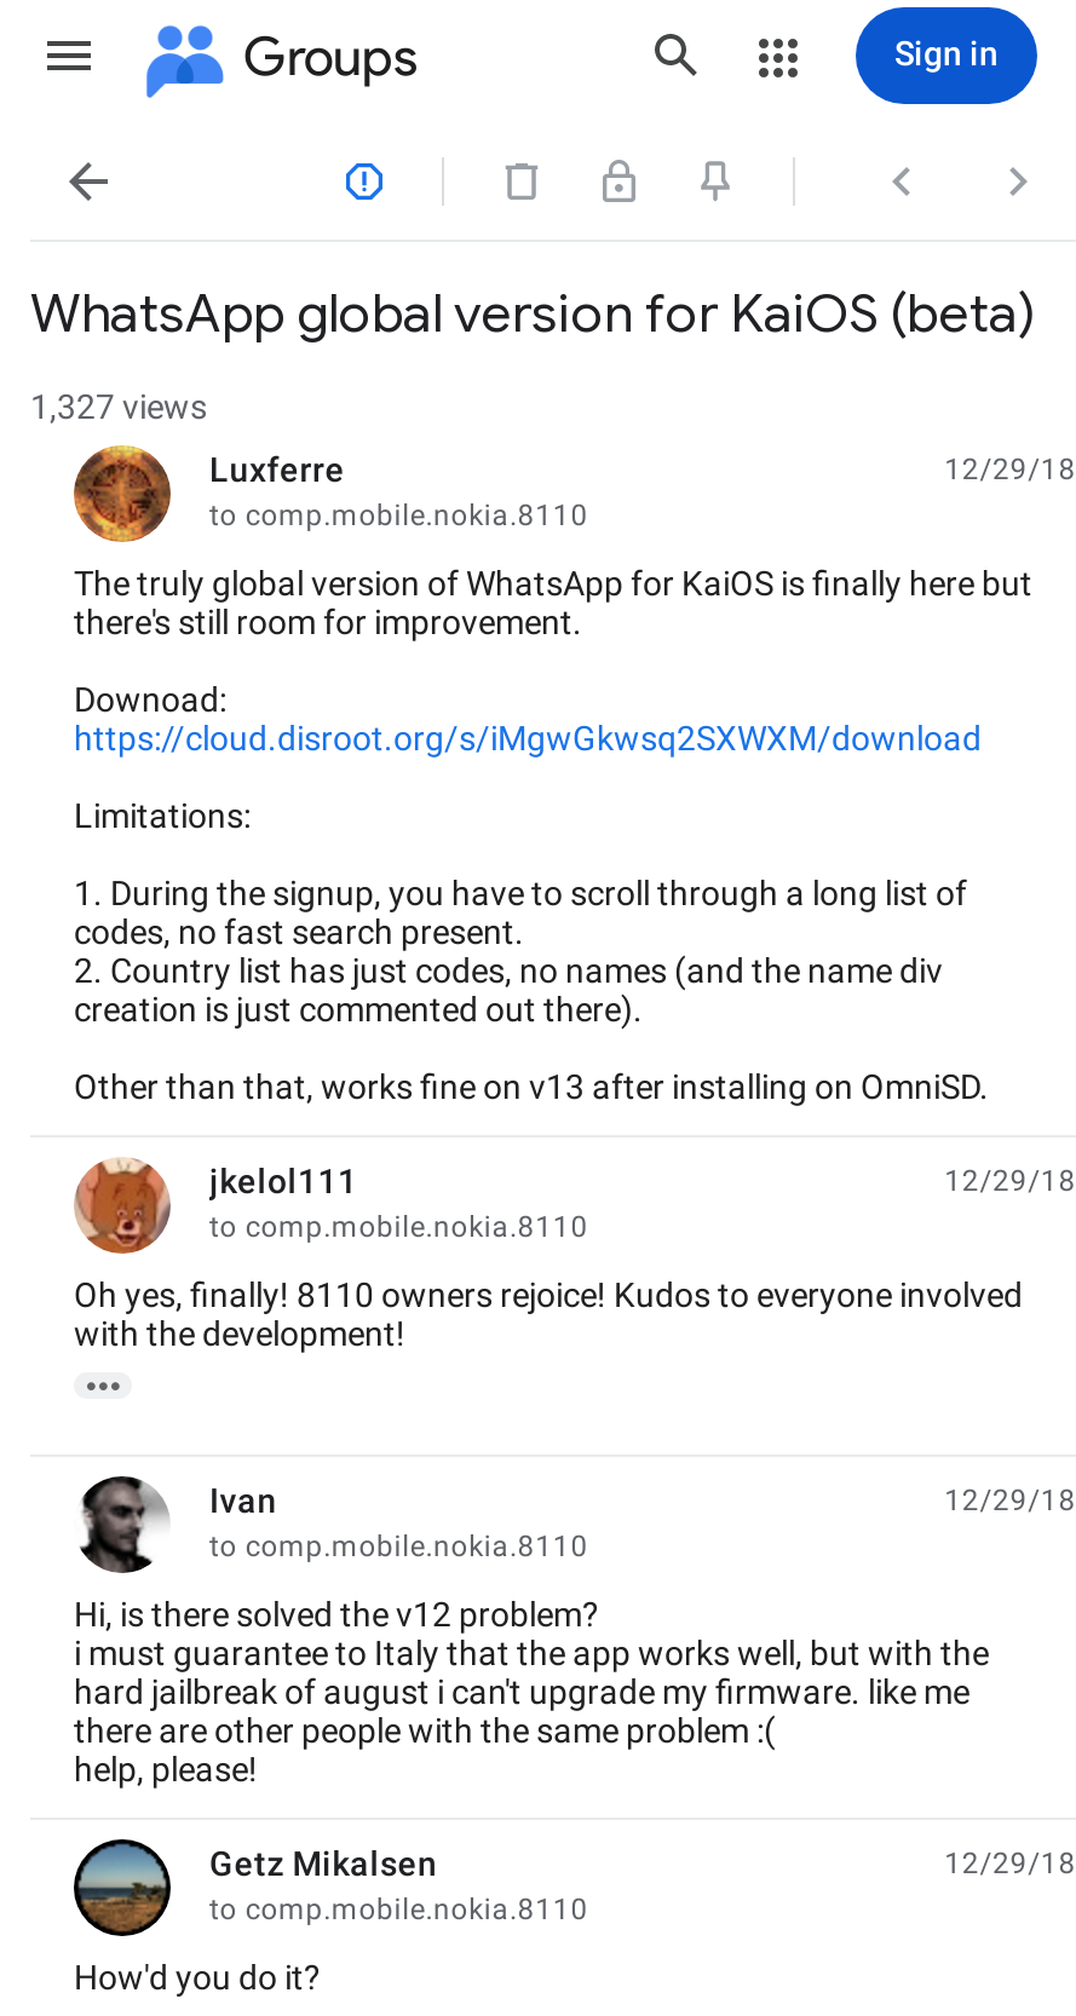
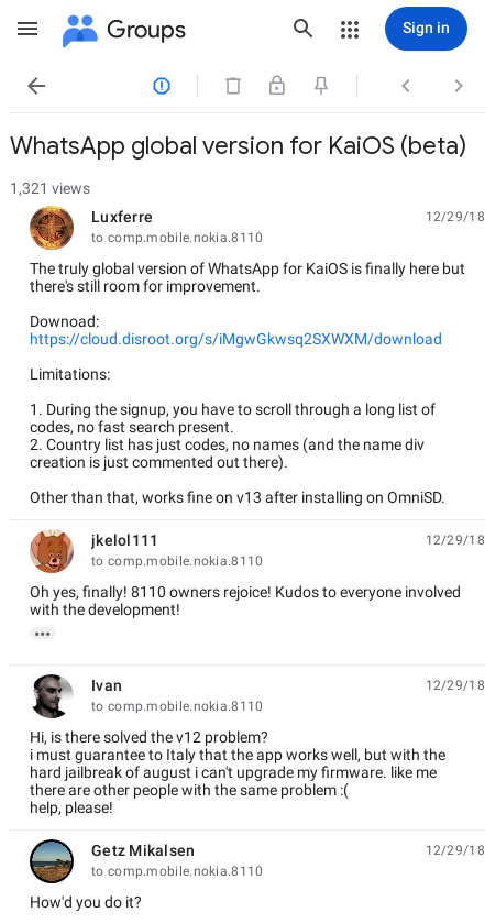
- 1,327 views
+ 1,321 views
